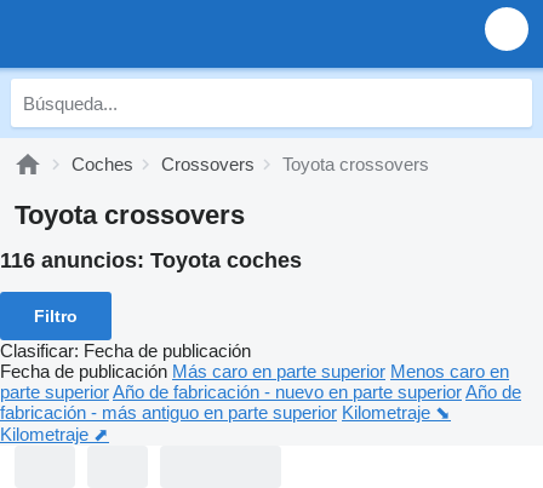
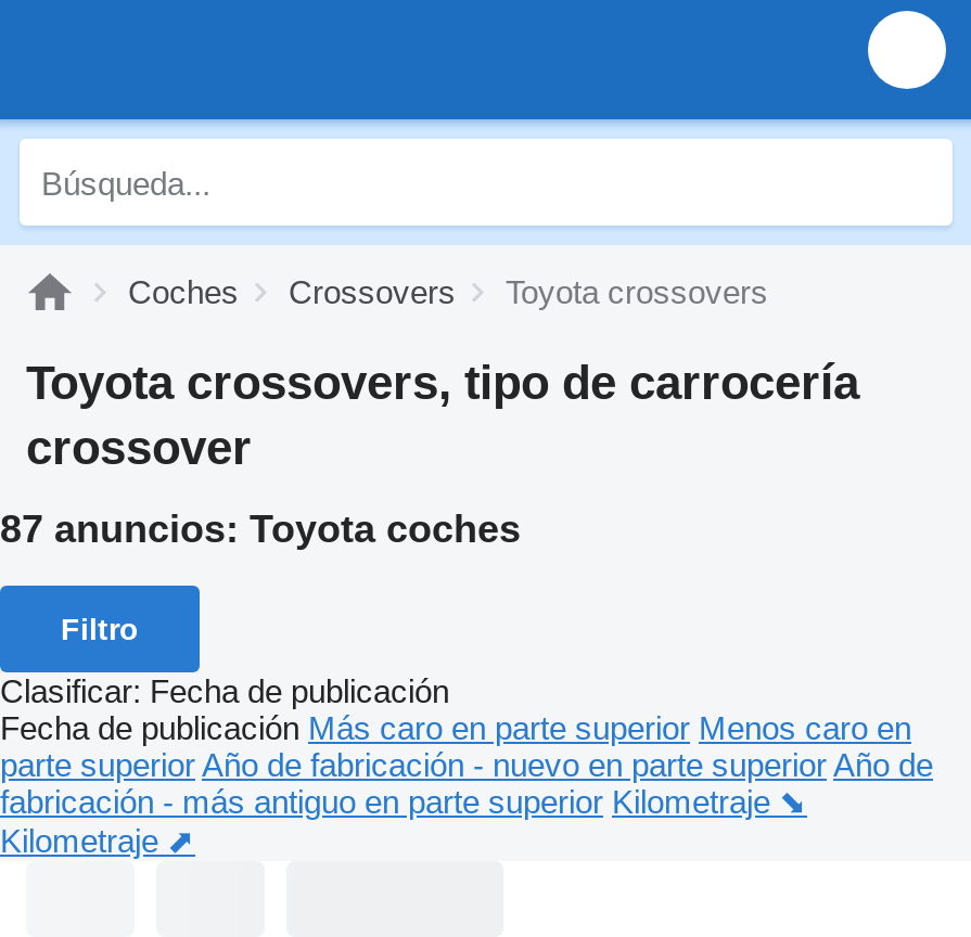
- Toyota crossovers
+ Toyota crossovers, tipo de carrocería
+ crossover

- 116 anuncios: Toyota coches
+ 87 anuncios: Toyota coches
